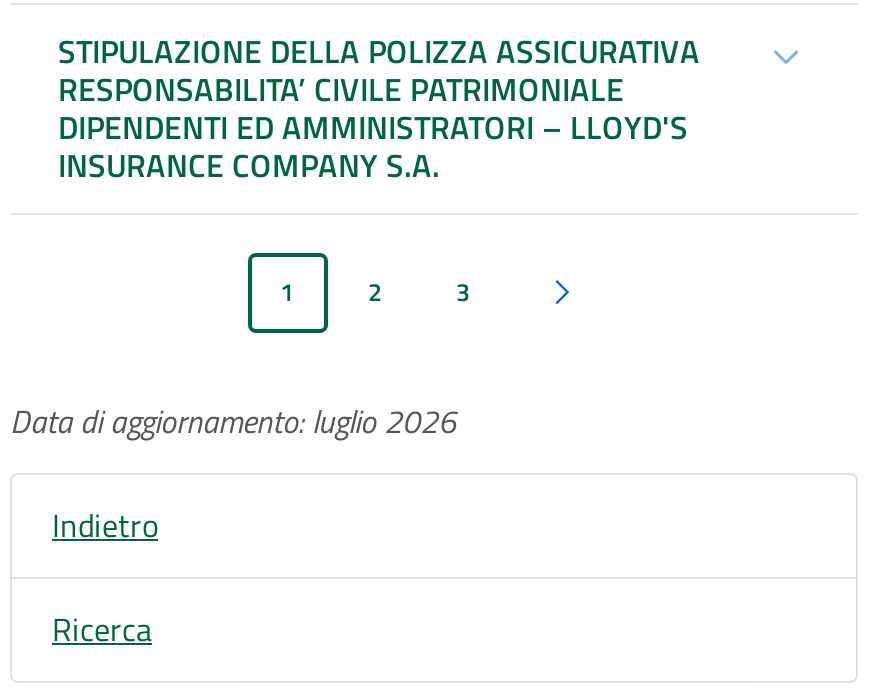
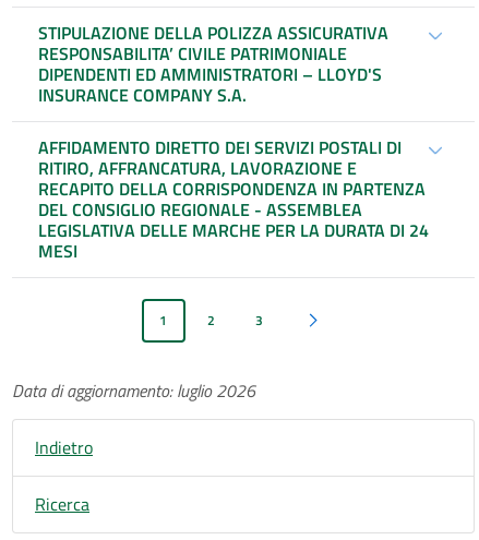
+ AFFIDAMENTO DIRETTO DEI SERVIZI POSTALI DI
+ RITIRO, AFFRANCATURA, LAVORAZIONE E
+ RECAPITO DELLA CORRISPONDENZA IN PARTENZA
+ DEL CONSIGLIO REGIONALE - ASSEMBLEA
+ LEGISLATIVA DELLE MARCHE PER LA DURATA DI 24
+ MESI
